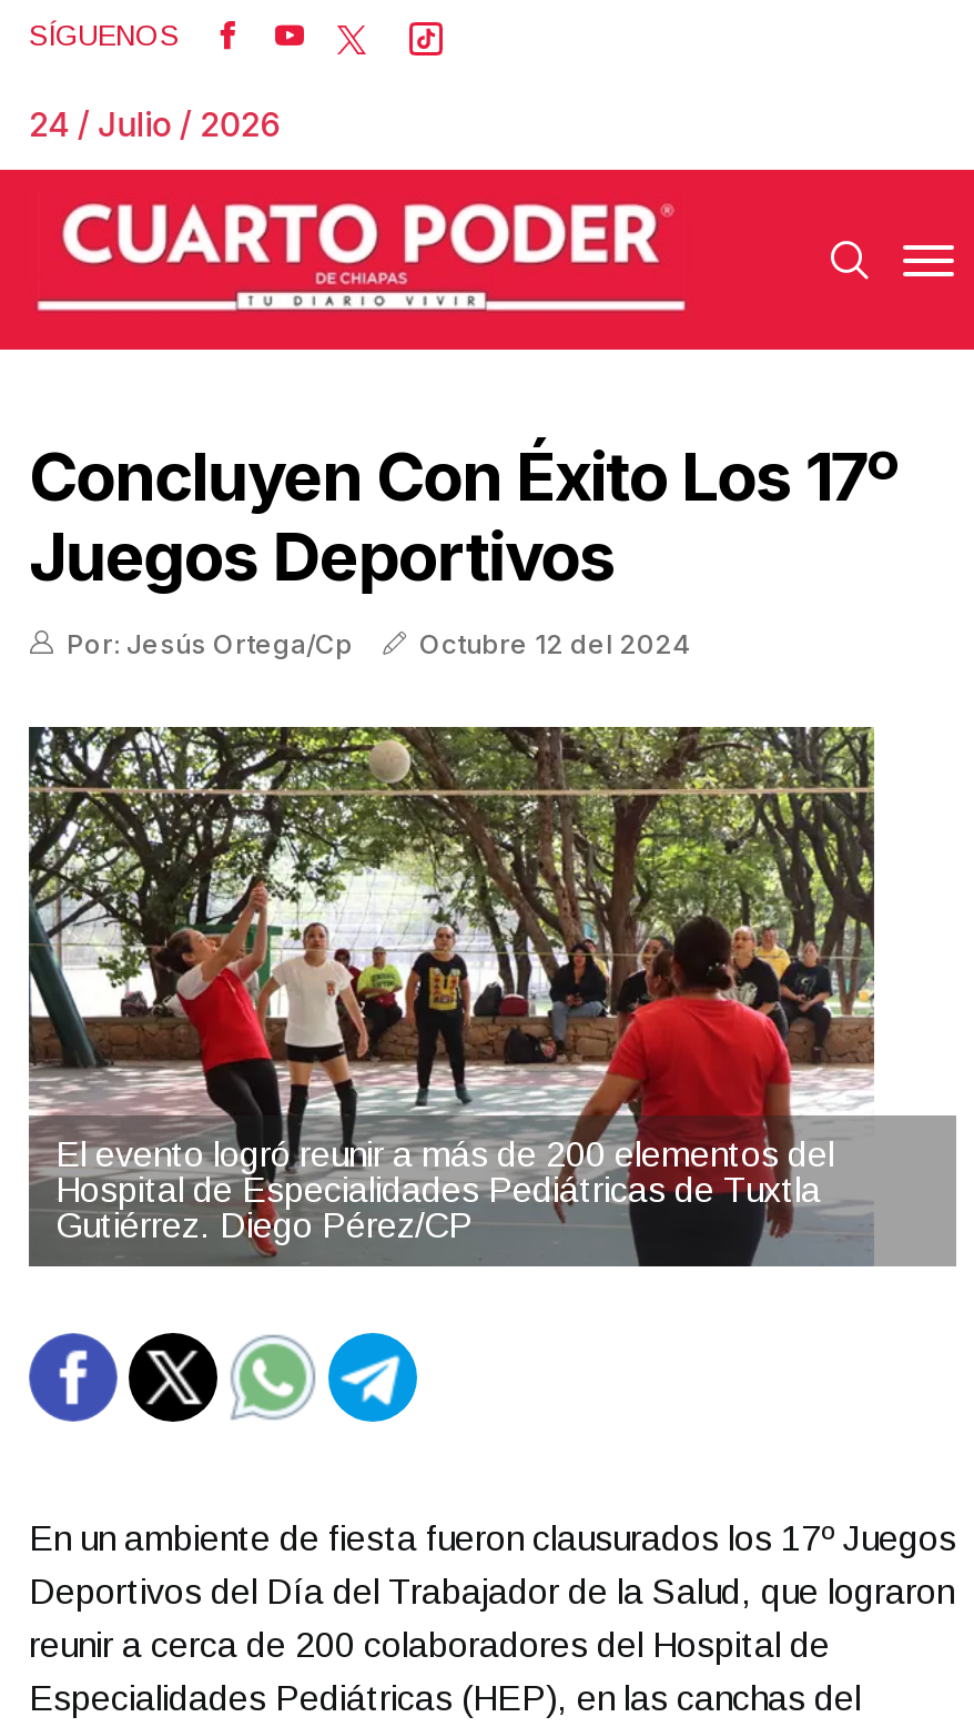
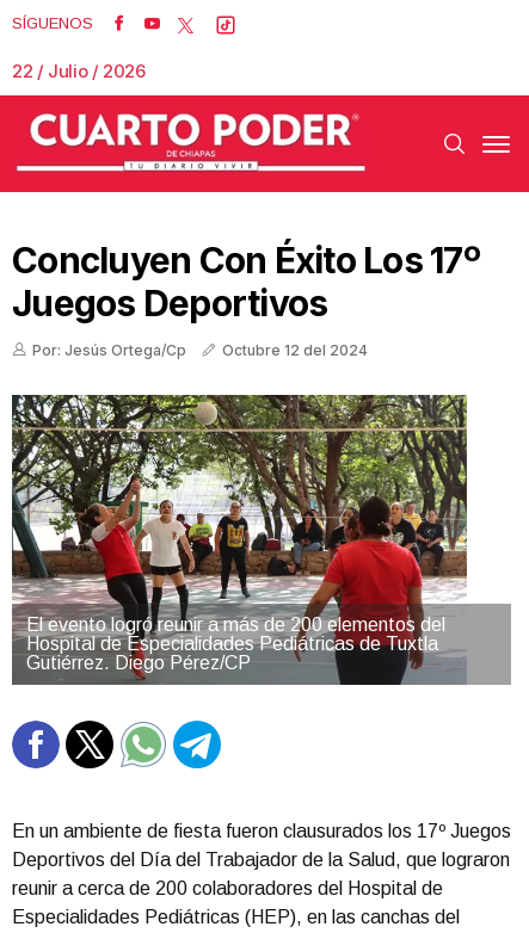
- 24 / Julio / 2026
+ 22 / Julio / 2026
